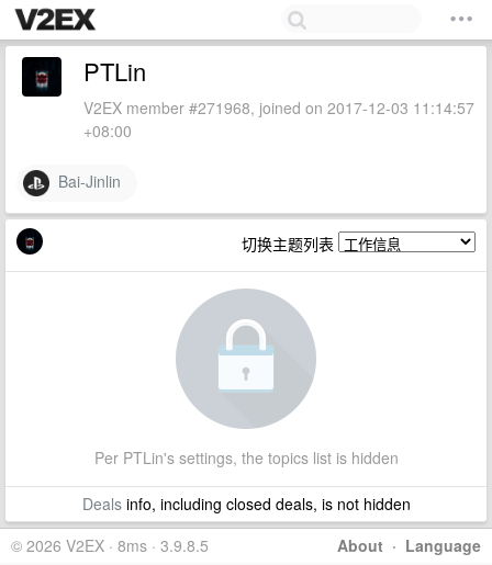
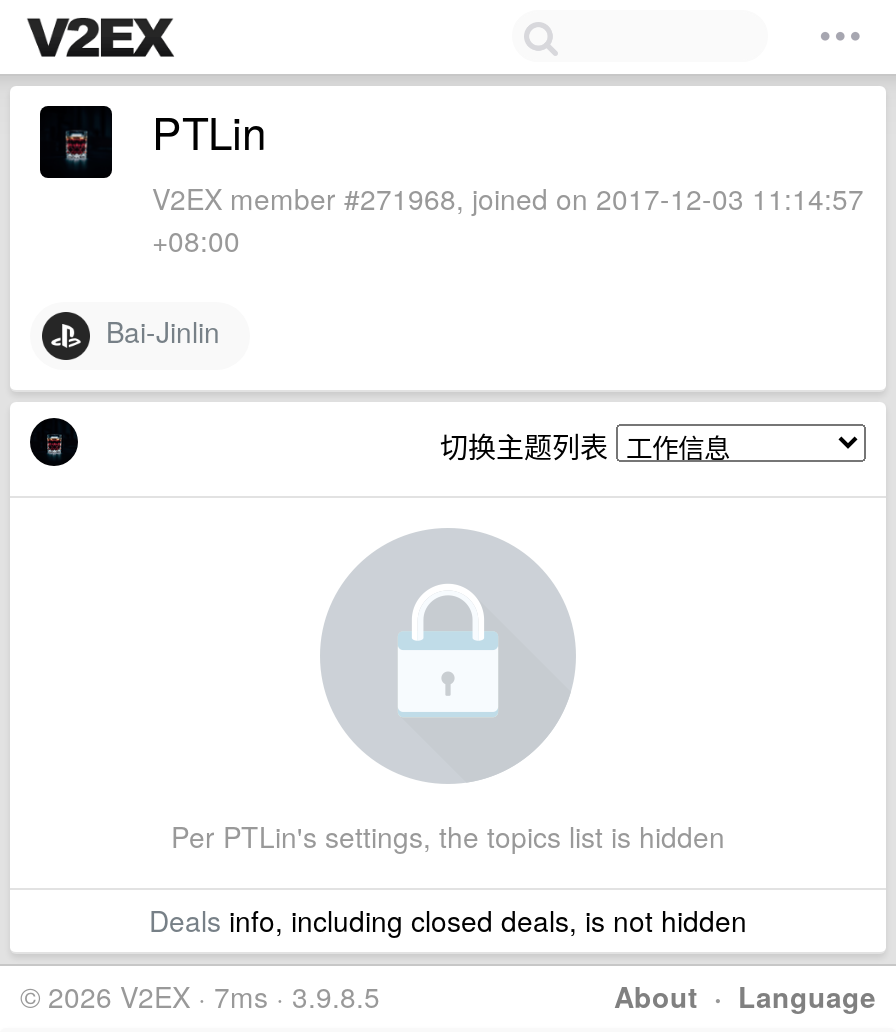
- © 2026 V2EX · 8ms · 3.9.8.5
+ © 2026 V2EX · 7ms · 3.9.8.5
